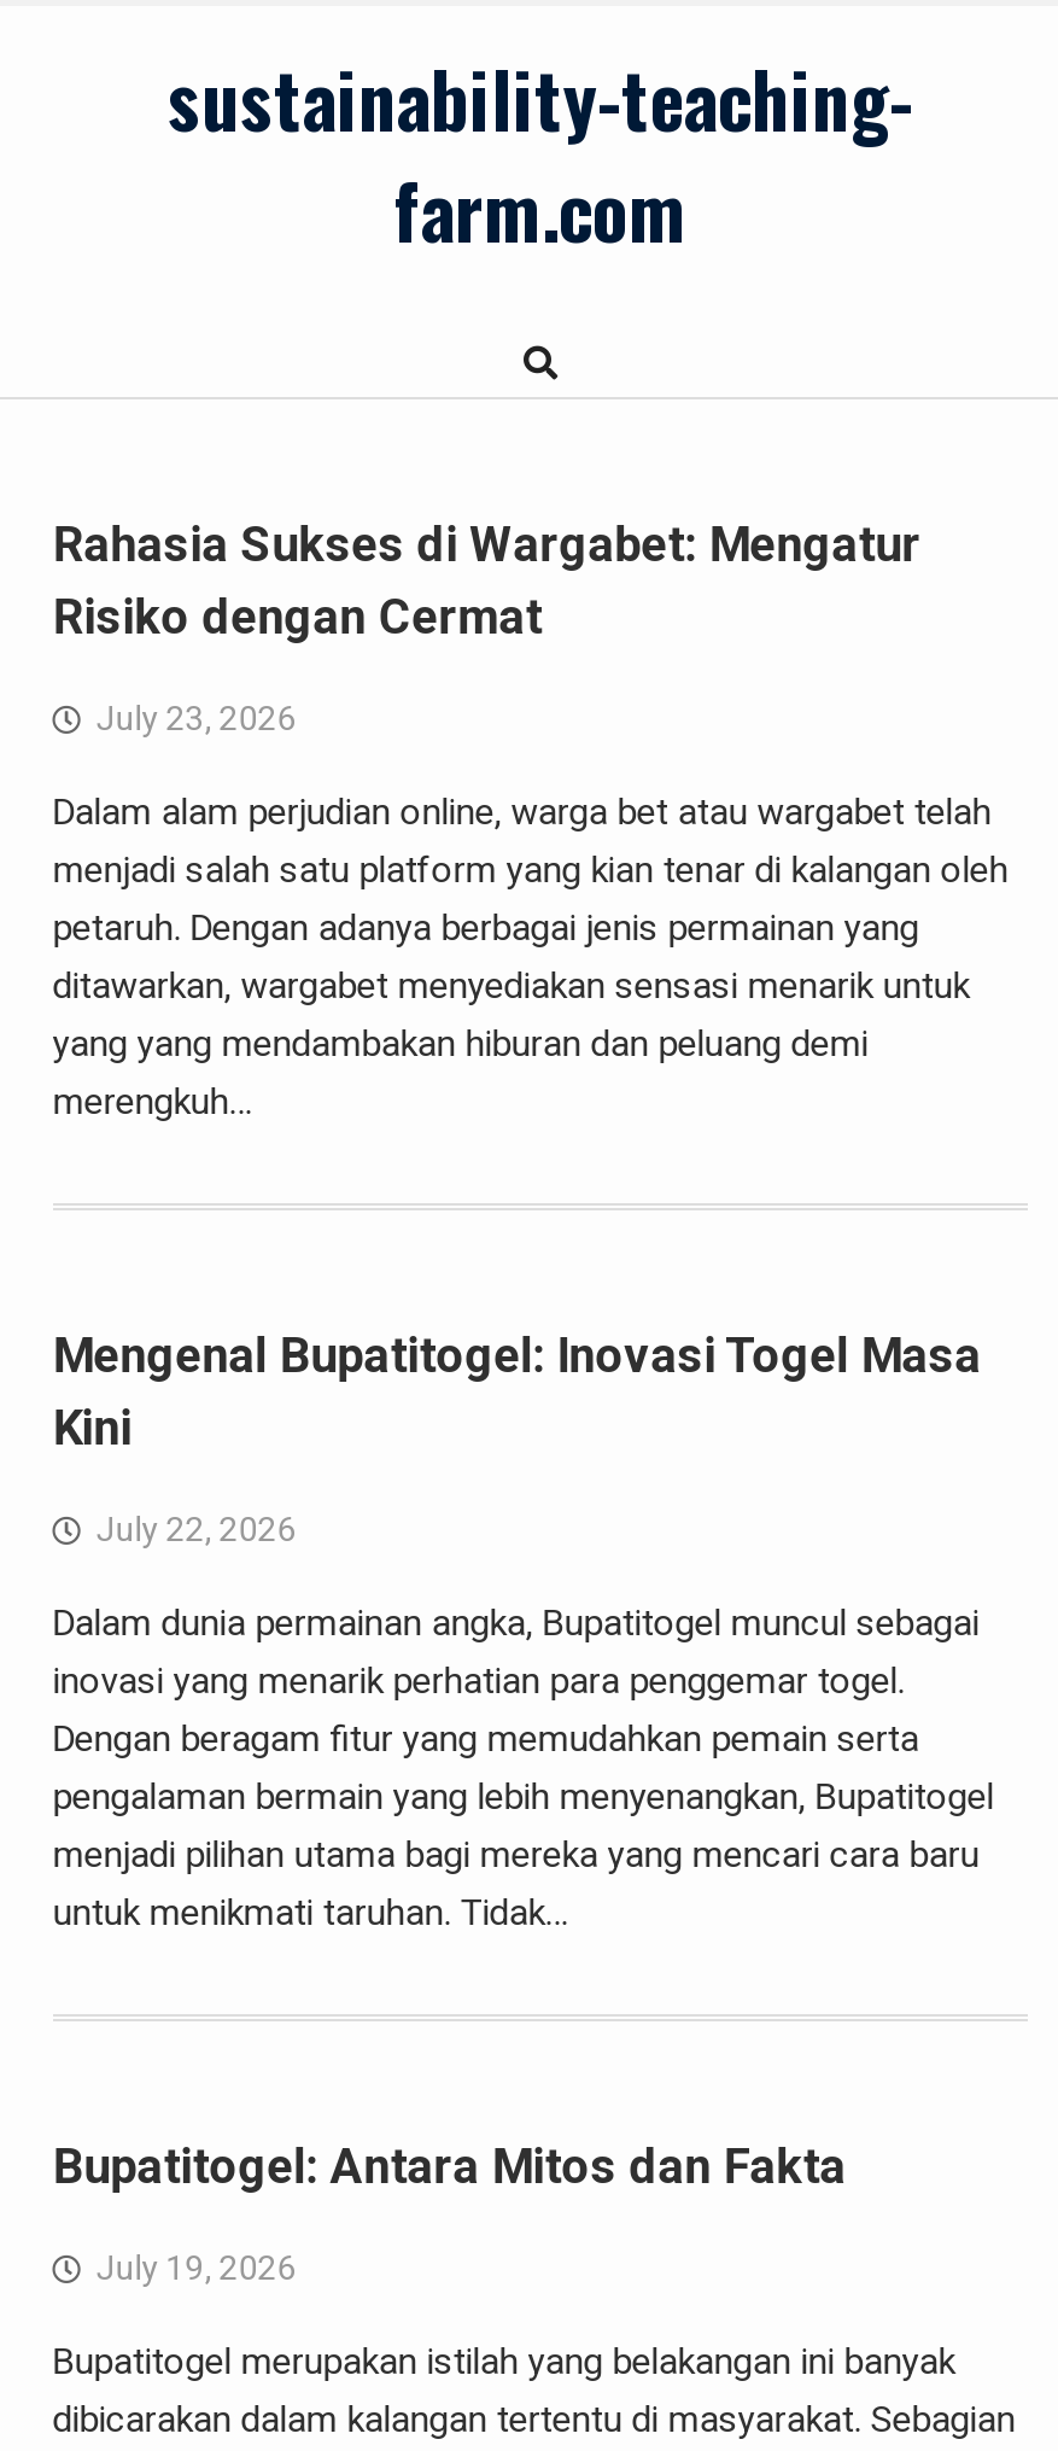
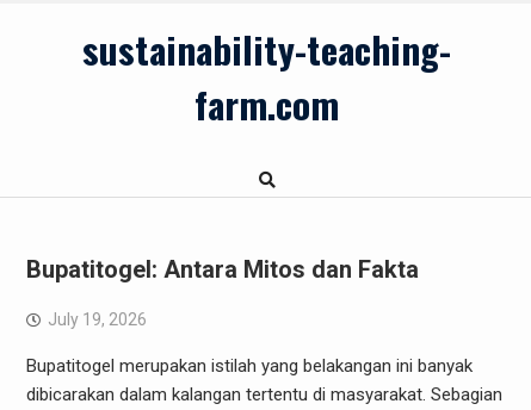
- Rahasia Sukses di Wargabet: Mengatur
- Risiko dengan Cermat
- July 23, 2026
- Dalam alam perjudian online, warga bet atau wargabet telah
- menjadi salah satu platform yang kian tenar di kalangan oleh
- petaruh. Dengan adanya berbagai jenis permainan yang
- ditawarkan, wargabet menyediakan sensasi menarik untuk
- yang yang mendambakan hiburan dan peluang demi
- merengkuh…

- Mengenal Bupatitogel: Inovasi Togel Masa
- Kini
- July 22, 2026
- Dalam dunia permainan angka, Bupatitogel muncul sebagai
- inovasi yang menarik perhatian para penggemar togel.
- Dengan beragam fitur yang memudahkan pemain serta
- pengalaman bermain yang lebih menyenangkan, Bupatitogel
- menjadi pilihan utama bagi mereka yang mencari cara baru
- untuk menikmati taruhan. Tidak…
